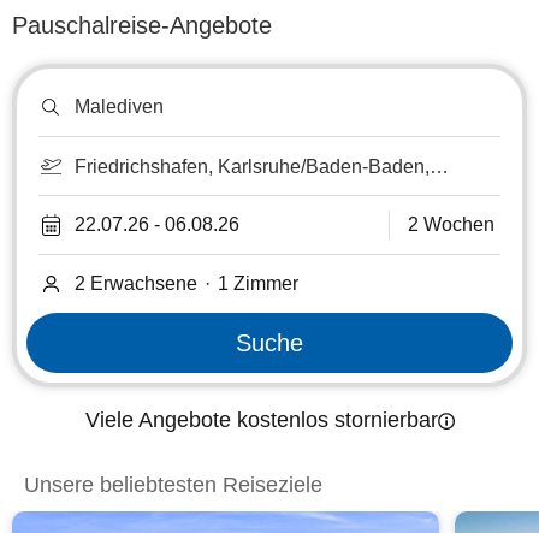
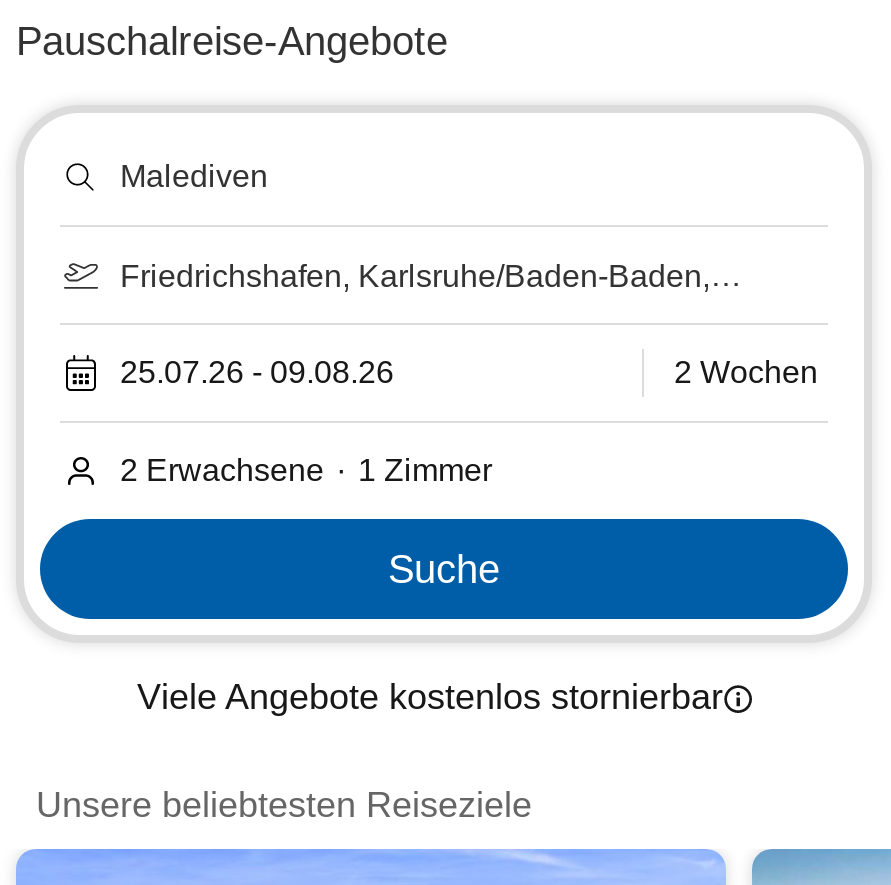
- 22.07.26 - 06.08.26
+ 25.07.26 - 09.08.26
